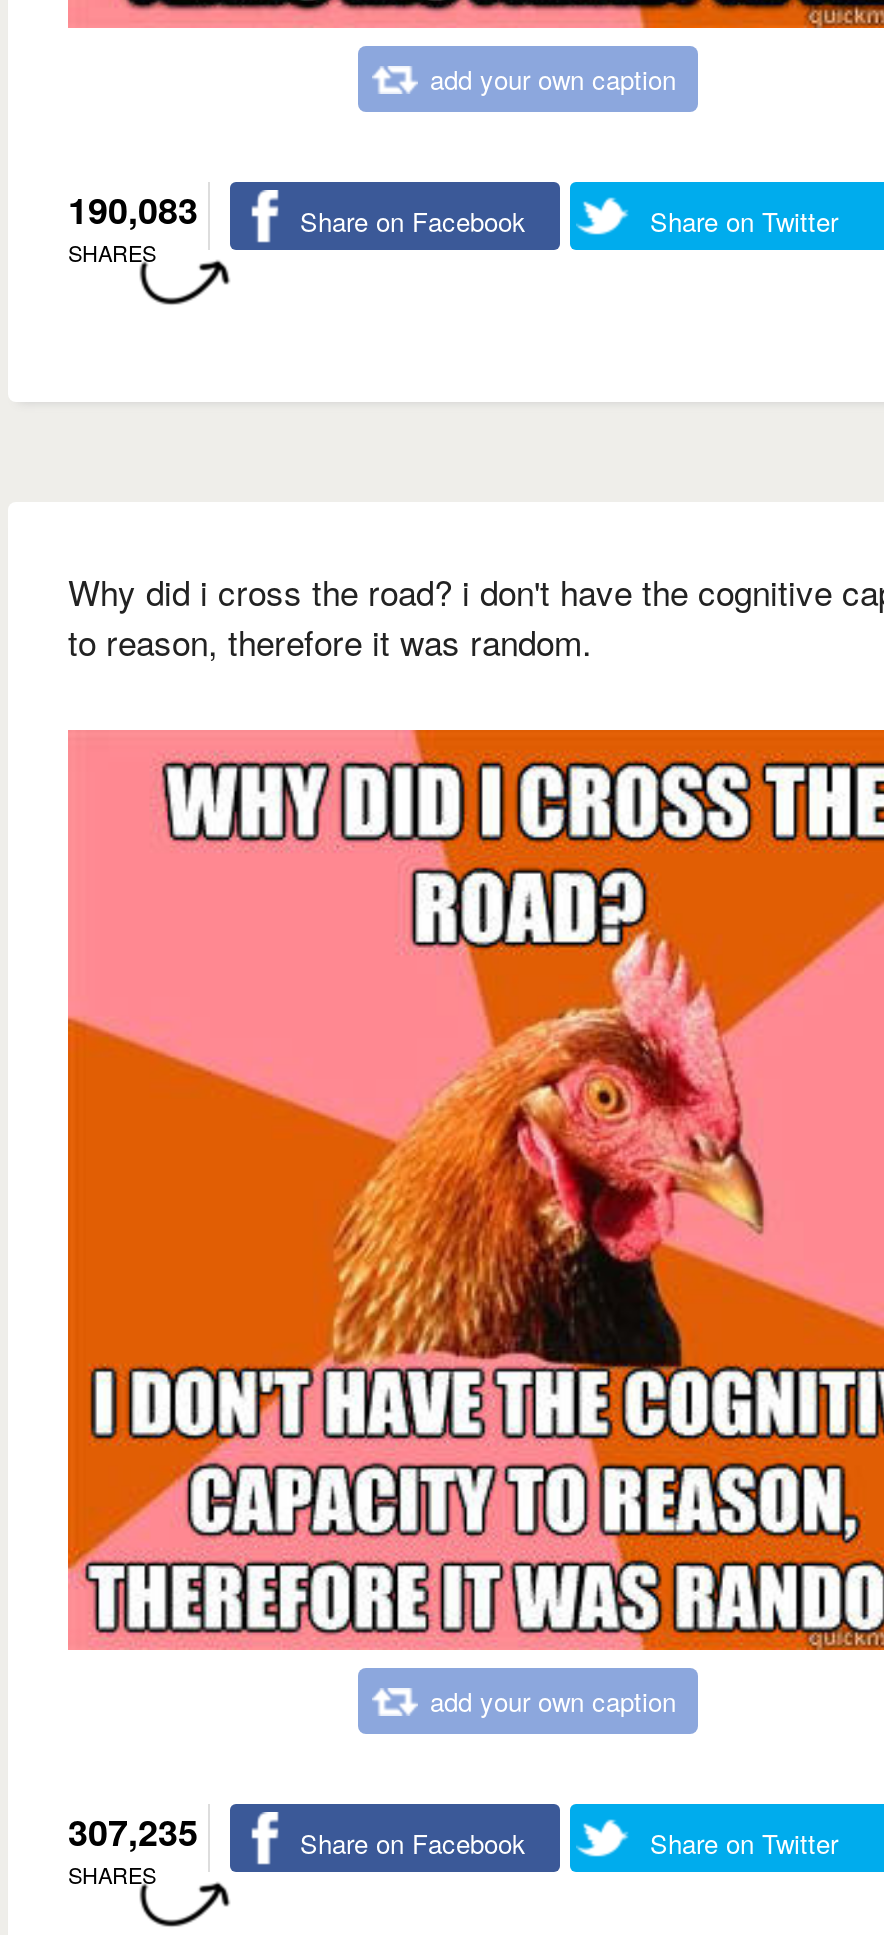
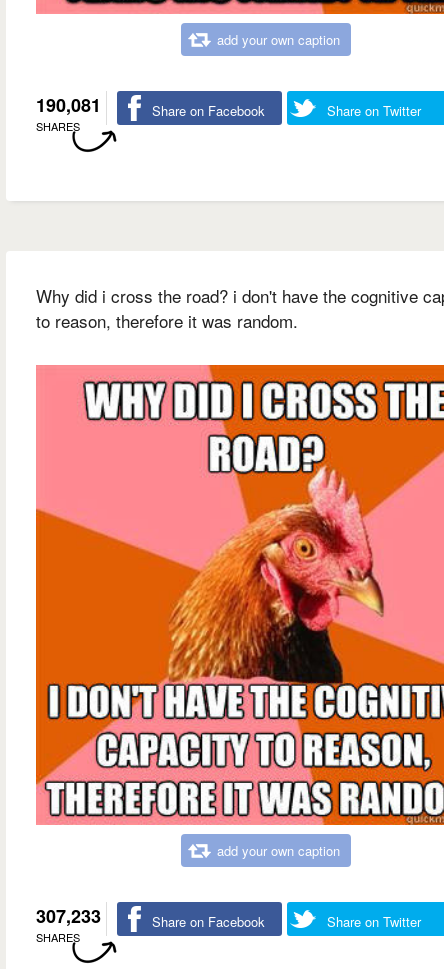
- 190,083
+ 190,081

- 307,235
+ 307,233
